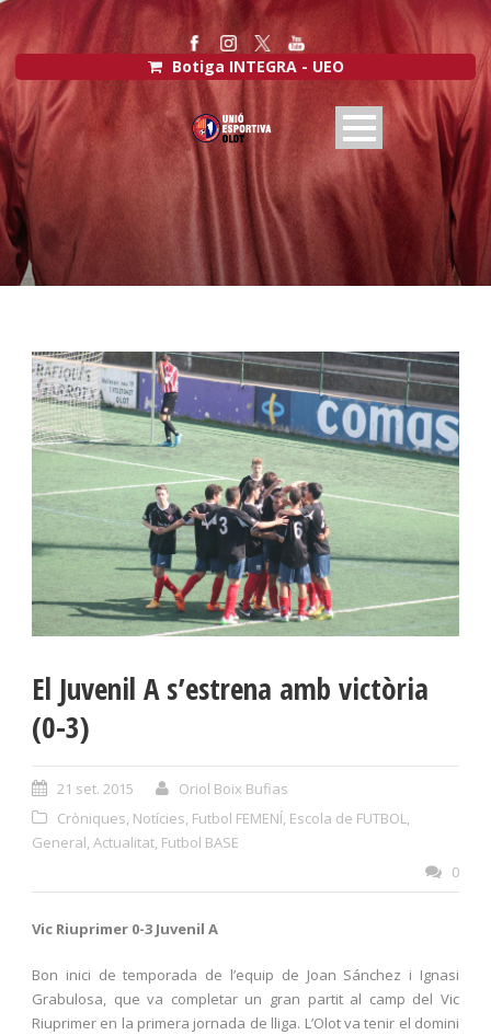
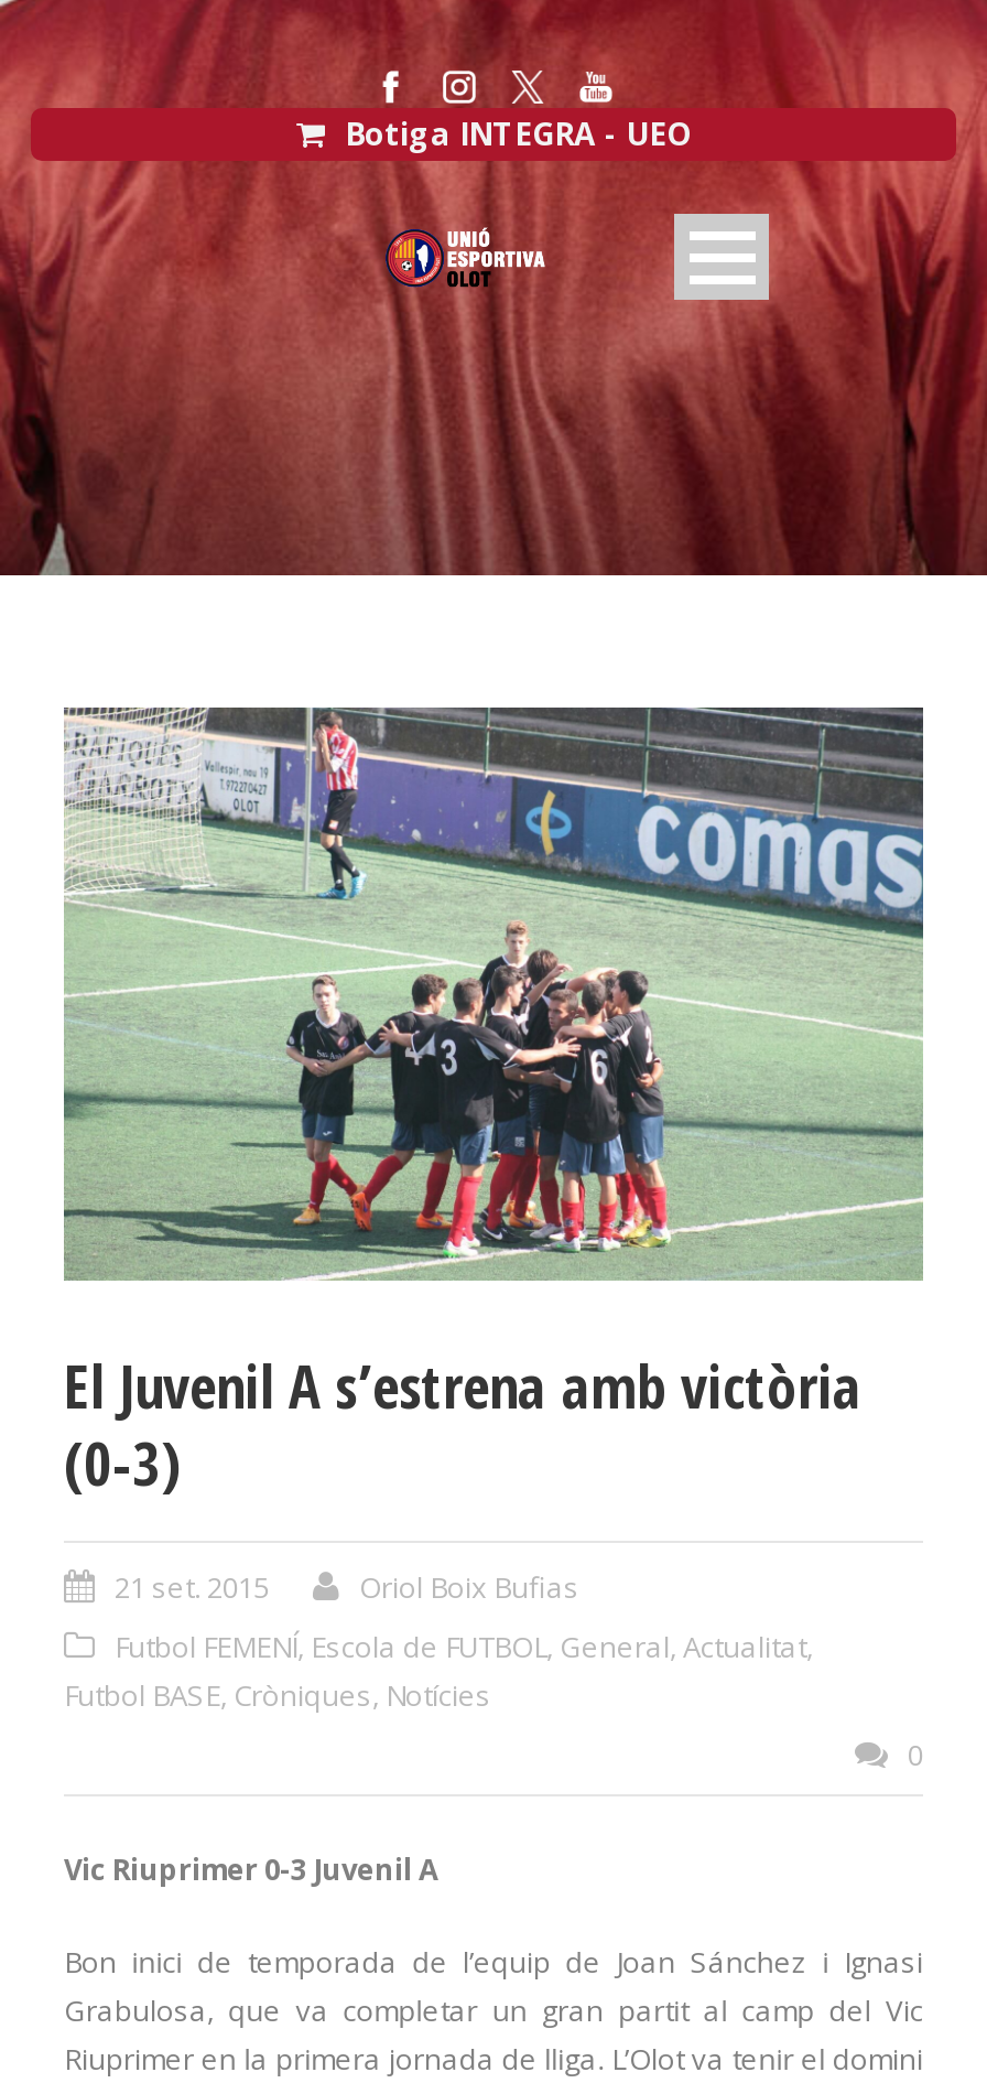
- Cròniques, Notícies, Futbol FEMENÍ, Escola de FUTBOL,
- General, Actualitat, Futbol BASE
+ Futbol FEMENÍ, Escola de FUTBOL, General, Actualitat,
+ Futbol BASE, Cròniques, Notícies
